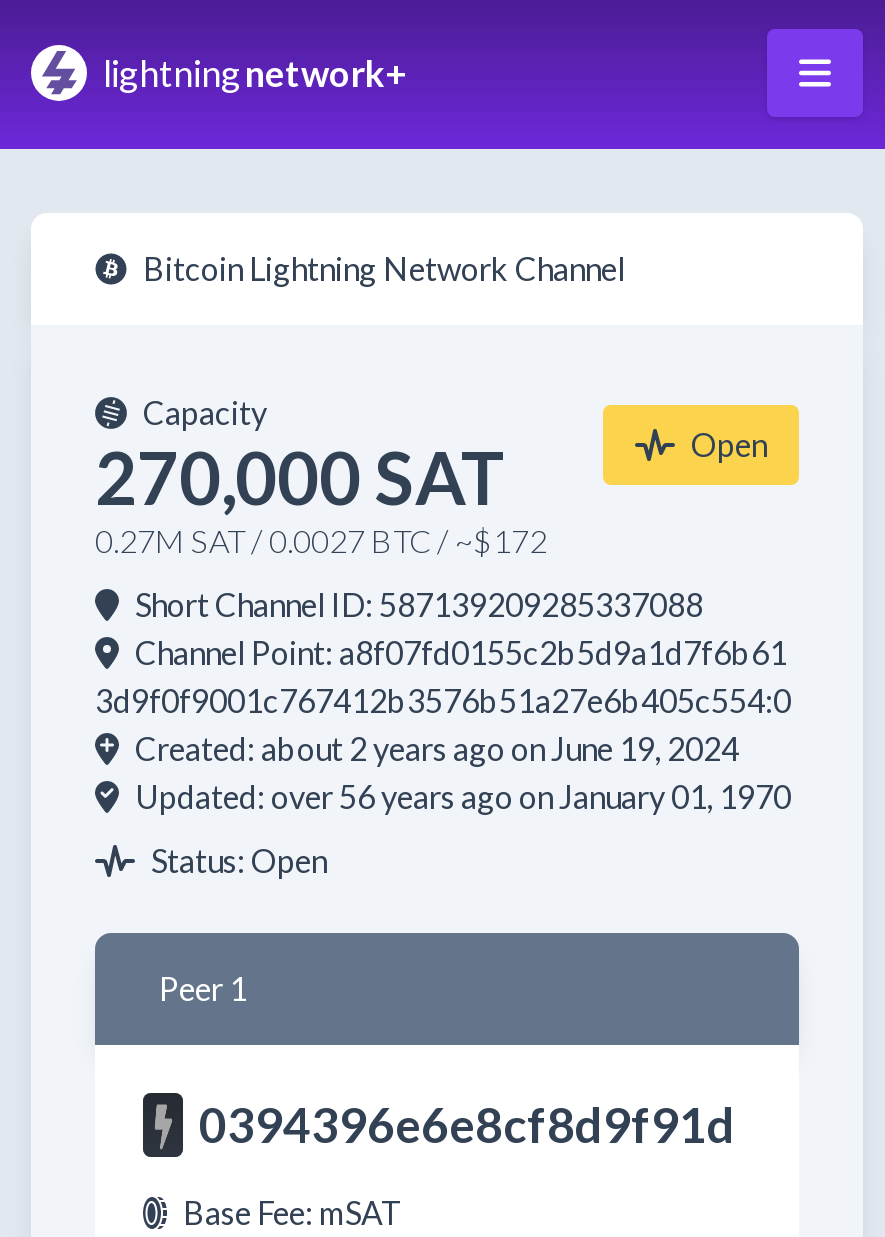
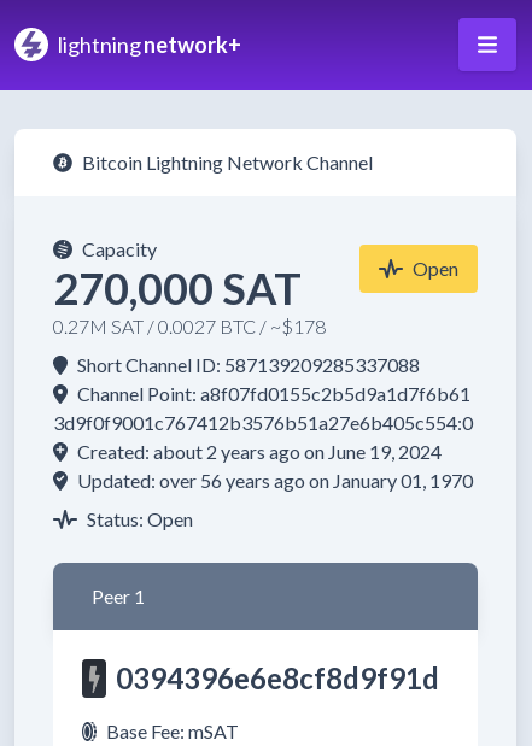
- 0.27M SAT / 0.0027 BTC / ~$172
+ 0.27M SAT / 0.0027 BTC / ~$178
